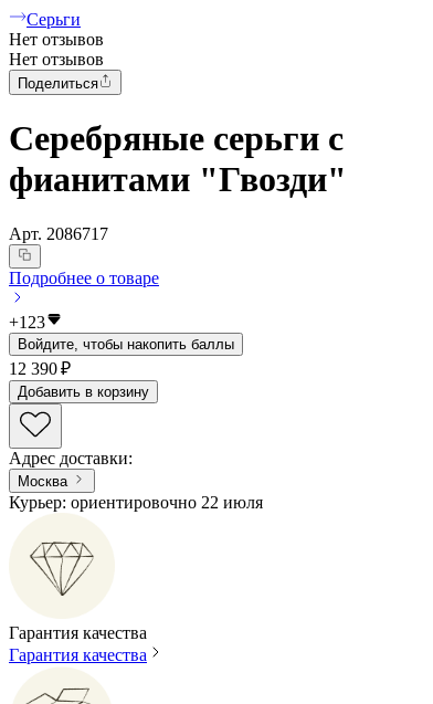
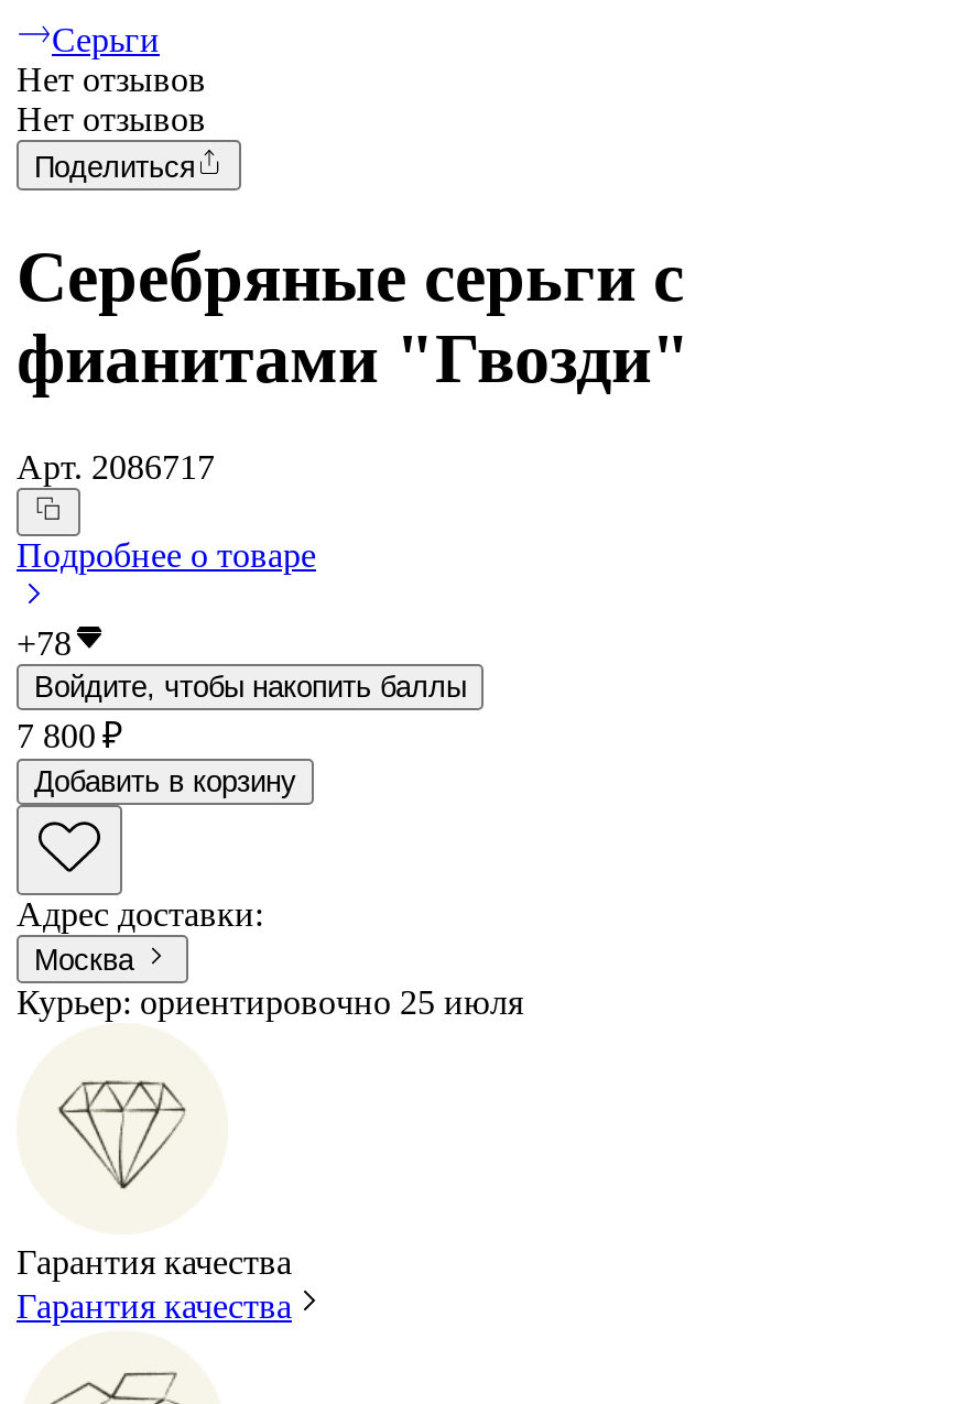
- +123
+ +78

- 12 390 ₽
+ 7 800 ₽

- Курьер: ориентировочно 22 июля
+ Курьер: ориентировочно 25 июля
